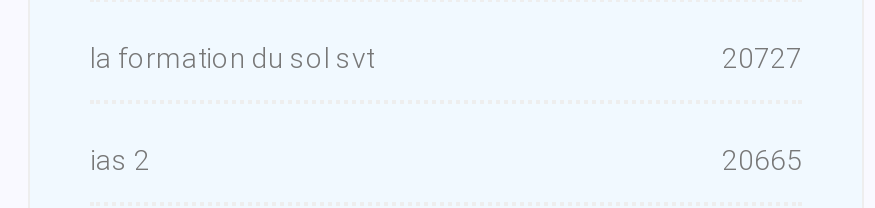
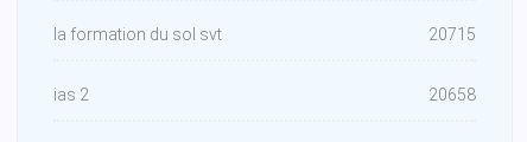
- 20727
+ 20715

- 20665
+ 20658
